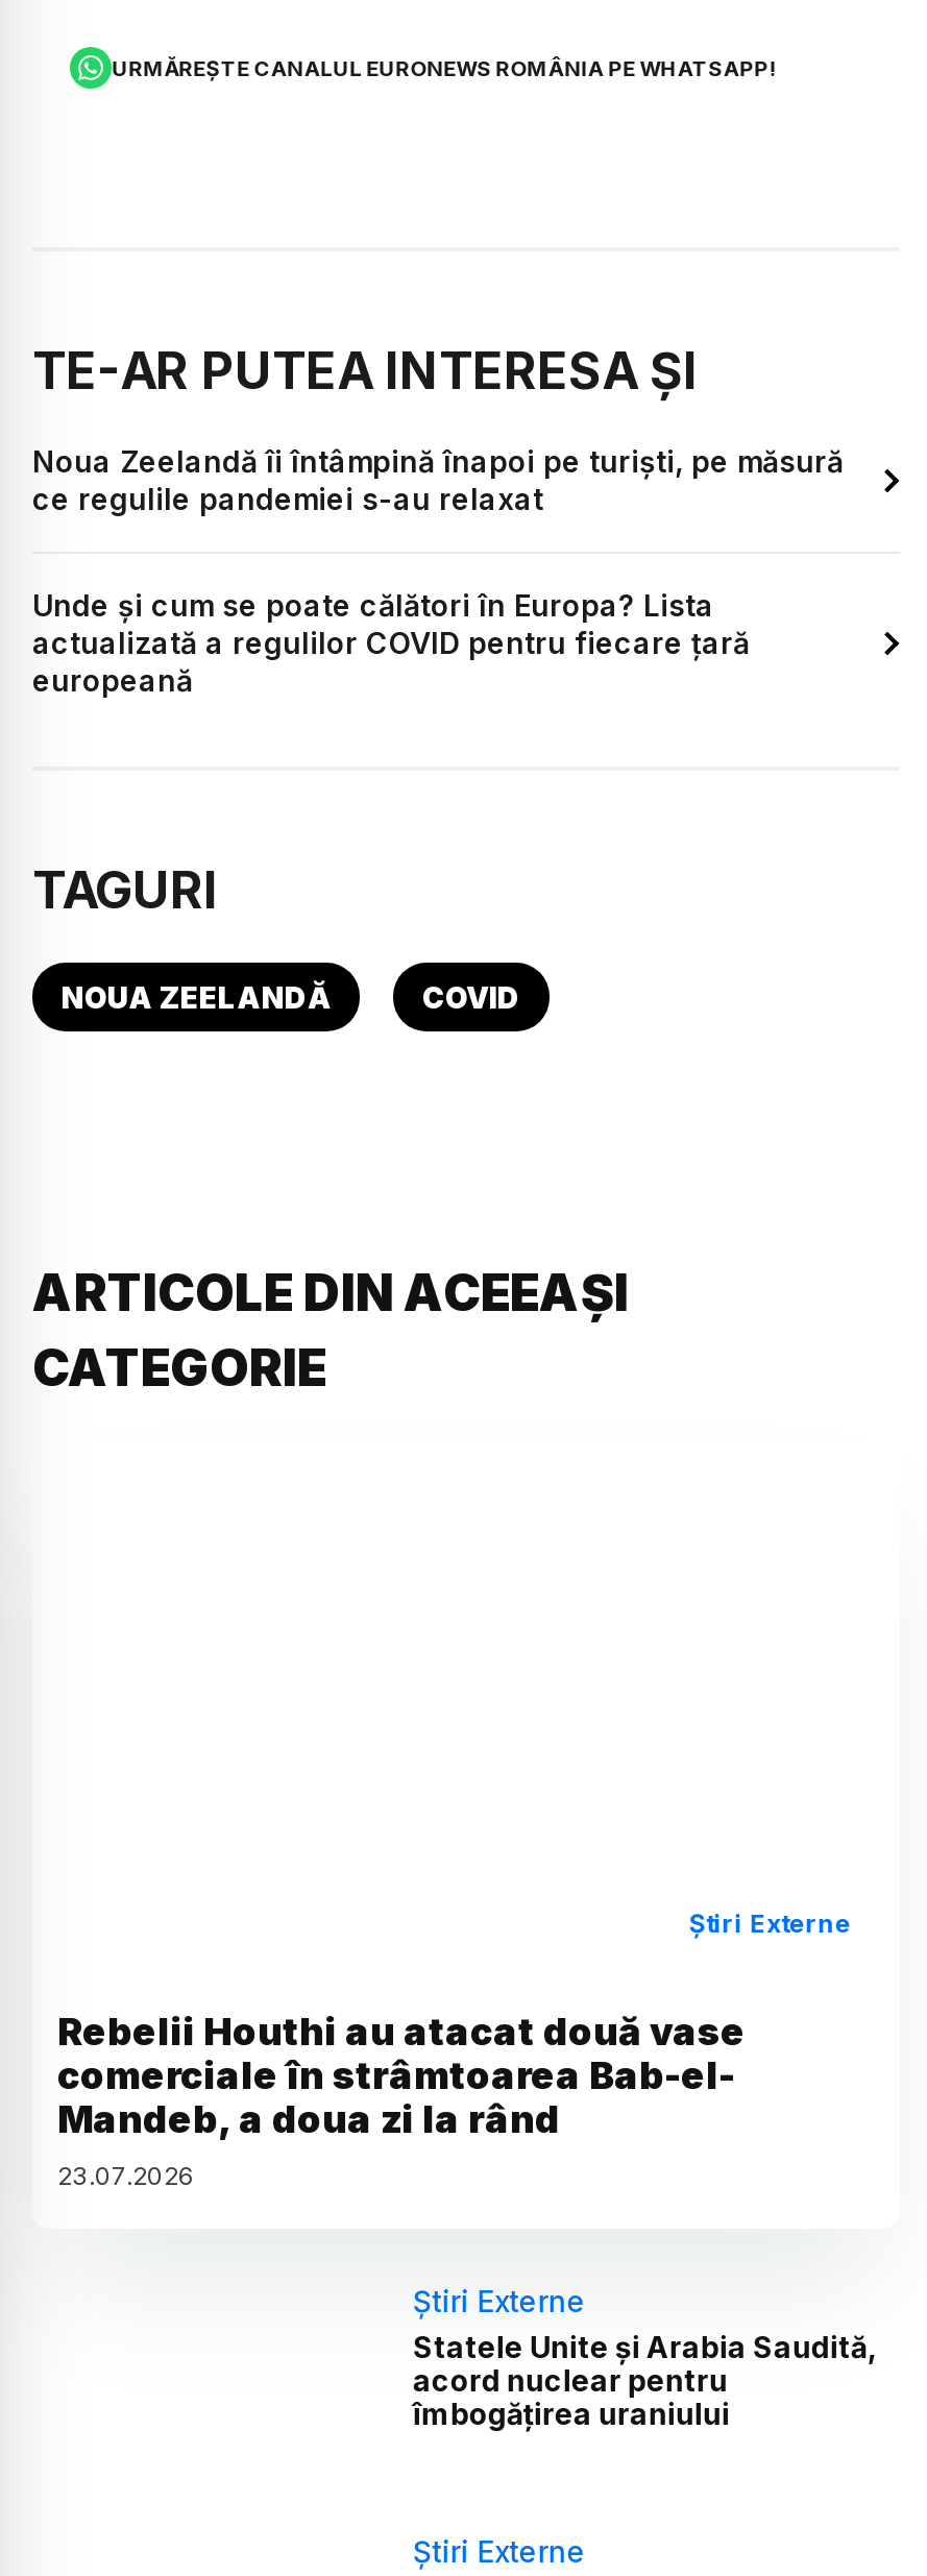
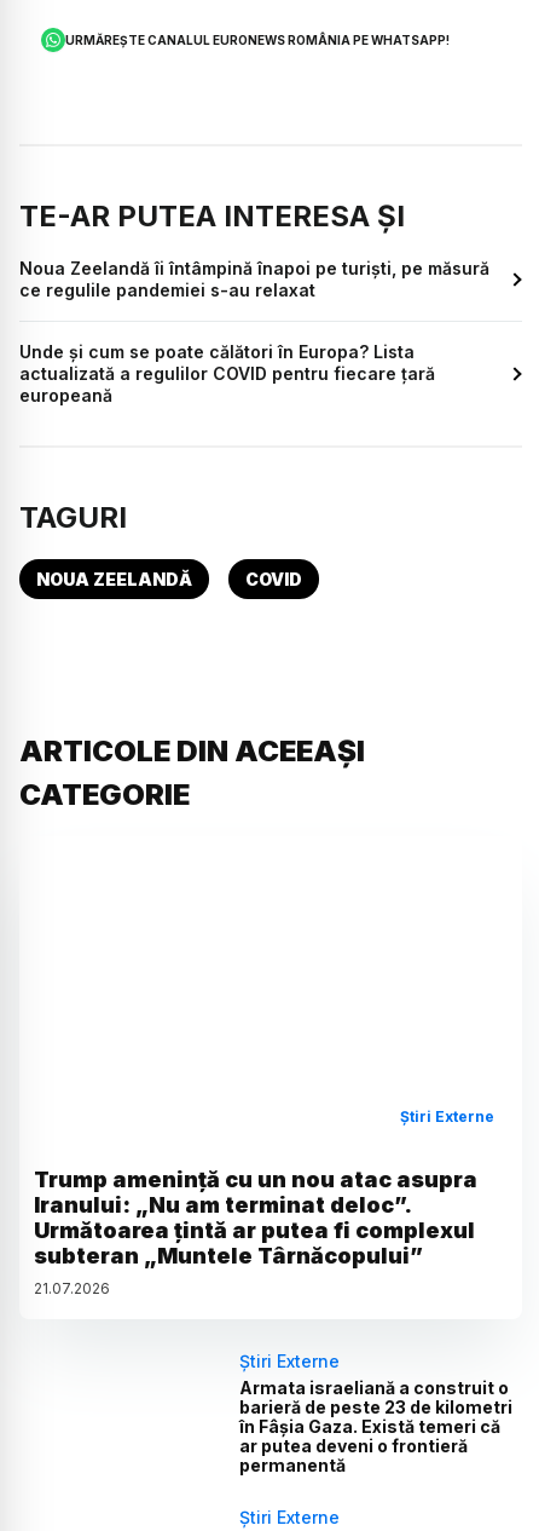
- Rebelii Houthi au atacat două vase
- comerciale în strâmtoarea Bab-el-
- Mandeb, a doua zi la rând
- 23.07.2026
+ Trump amenință cu un nou atac asupra
+ Iranului: „Nu am terminat deloc”.
+ Următoarea țintă ar putea fi complexul
+ subteran „Muntele Târnăcopului”
+ 21.07.2026

- Statele Unite și Arabia Saudită,
- acord nuclear pentru
- îmbogățirea uraniului
+ Armata israeliană a construit o
+ barieră de peste 23 de kilometri
+ în Fâșia Gaza. Există temeri că
+ ar putea deveni o frontieră
+ permanentă
